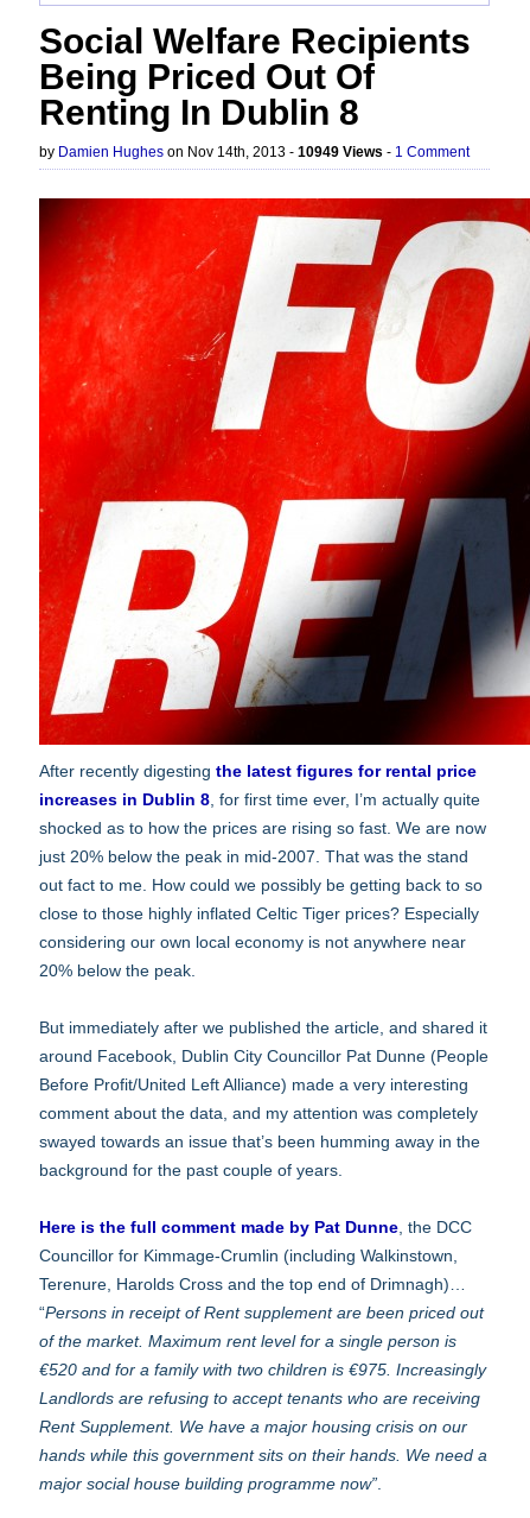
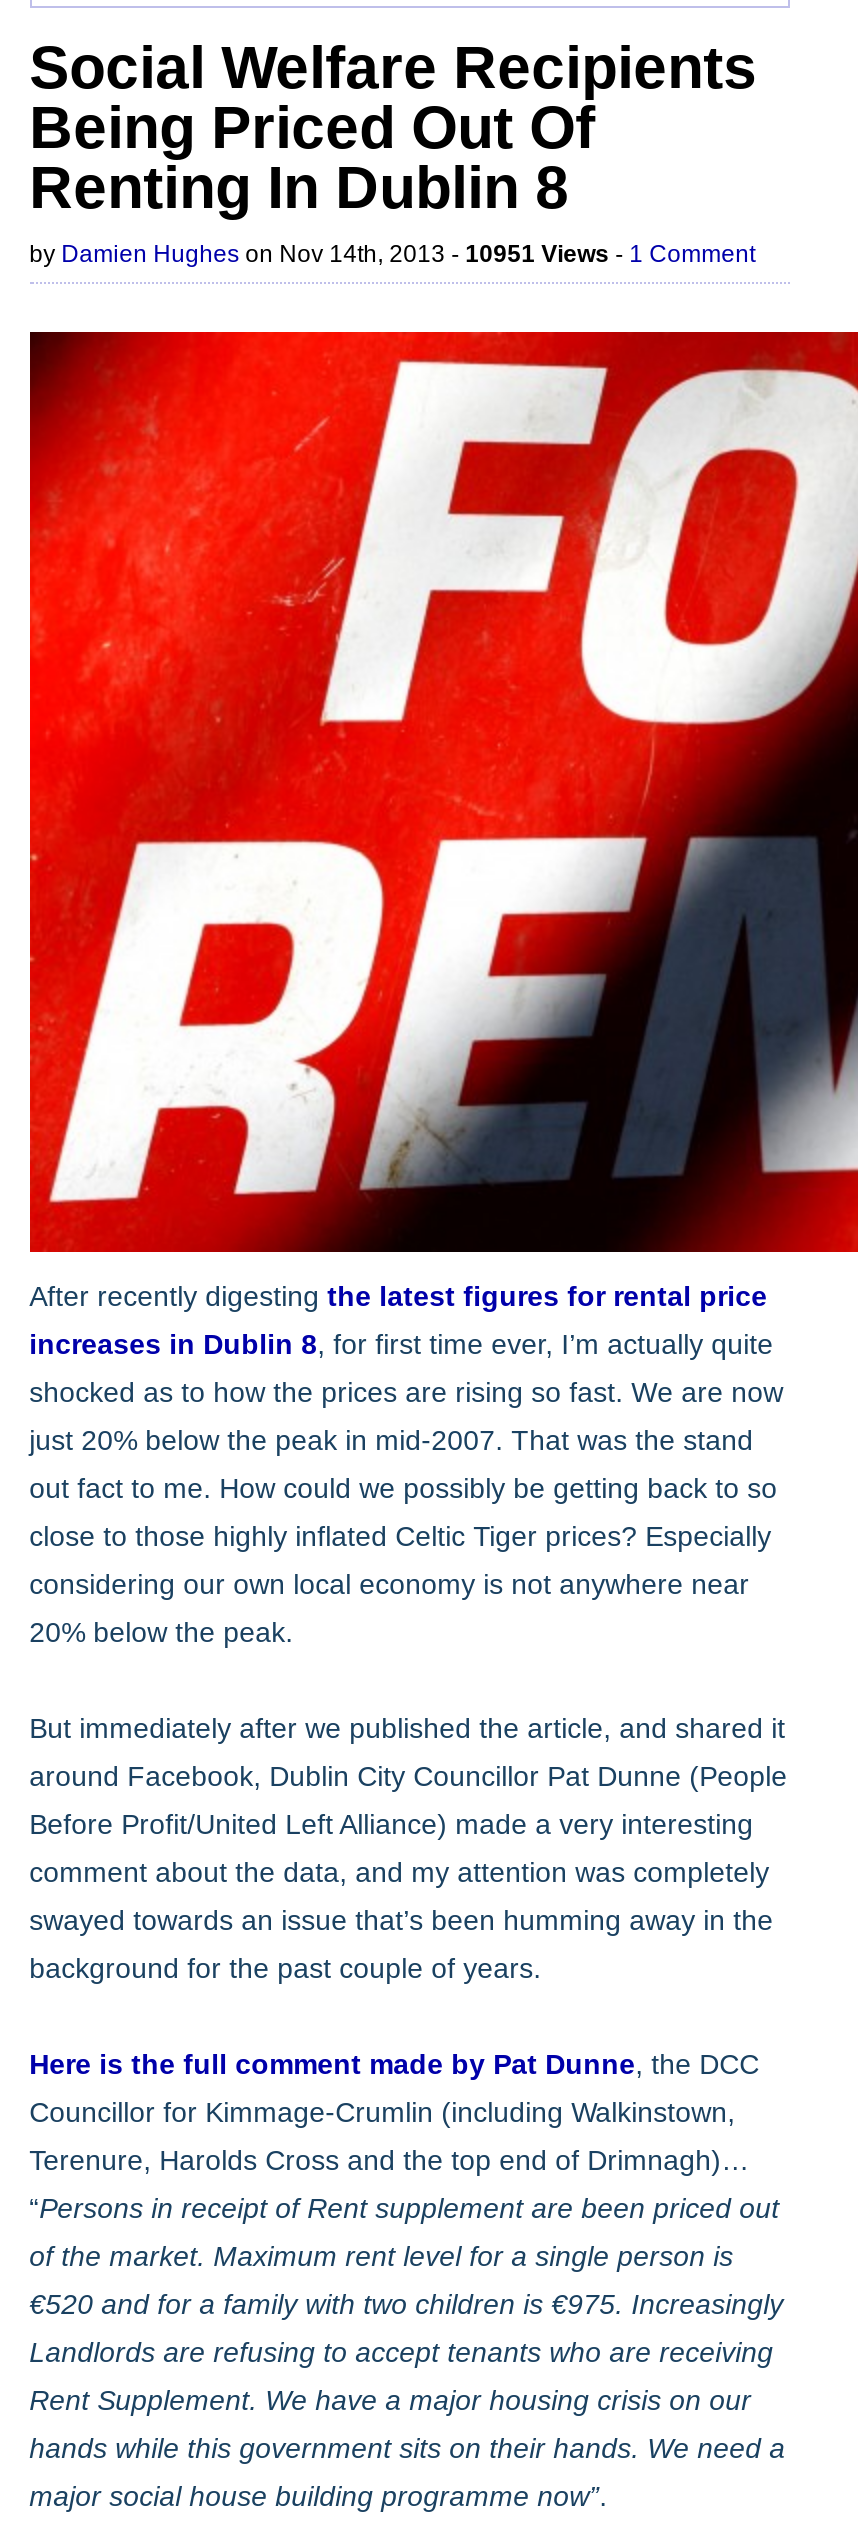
- by Damien Hughes on Nov 14th, 2013 - 10949 Views - 1 Comment
+ by Damien Hughes on Nov 14th, 2013 - 10951 Views - 1 Comment
